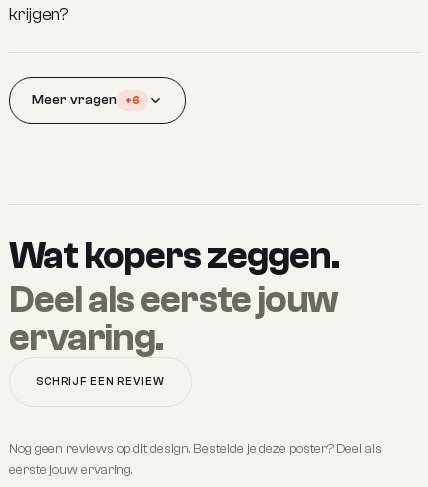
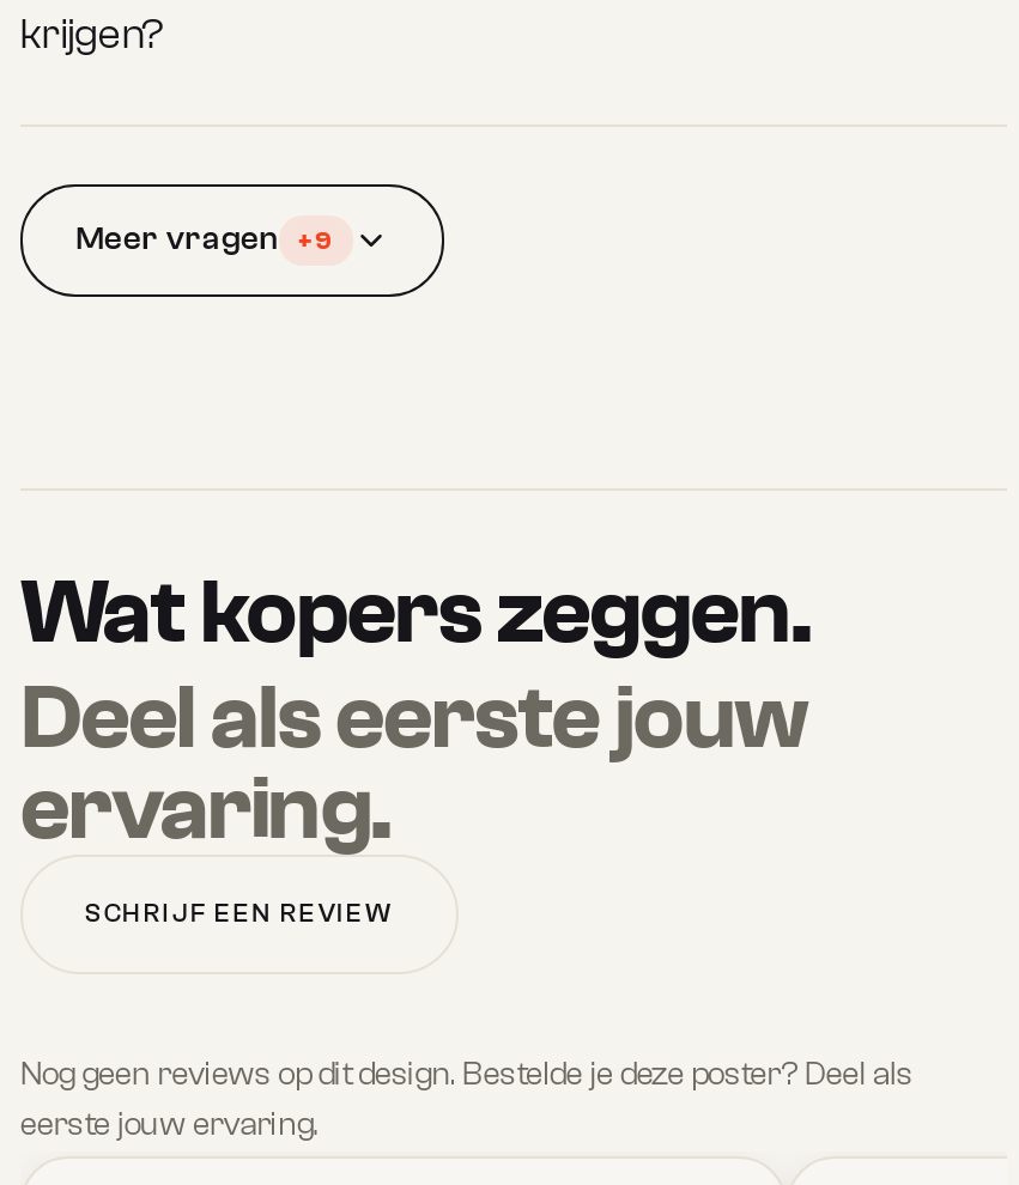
- Meer vragen +6
+ Meer vragen +9
